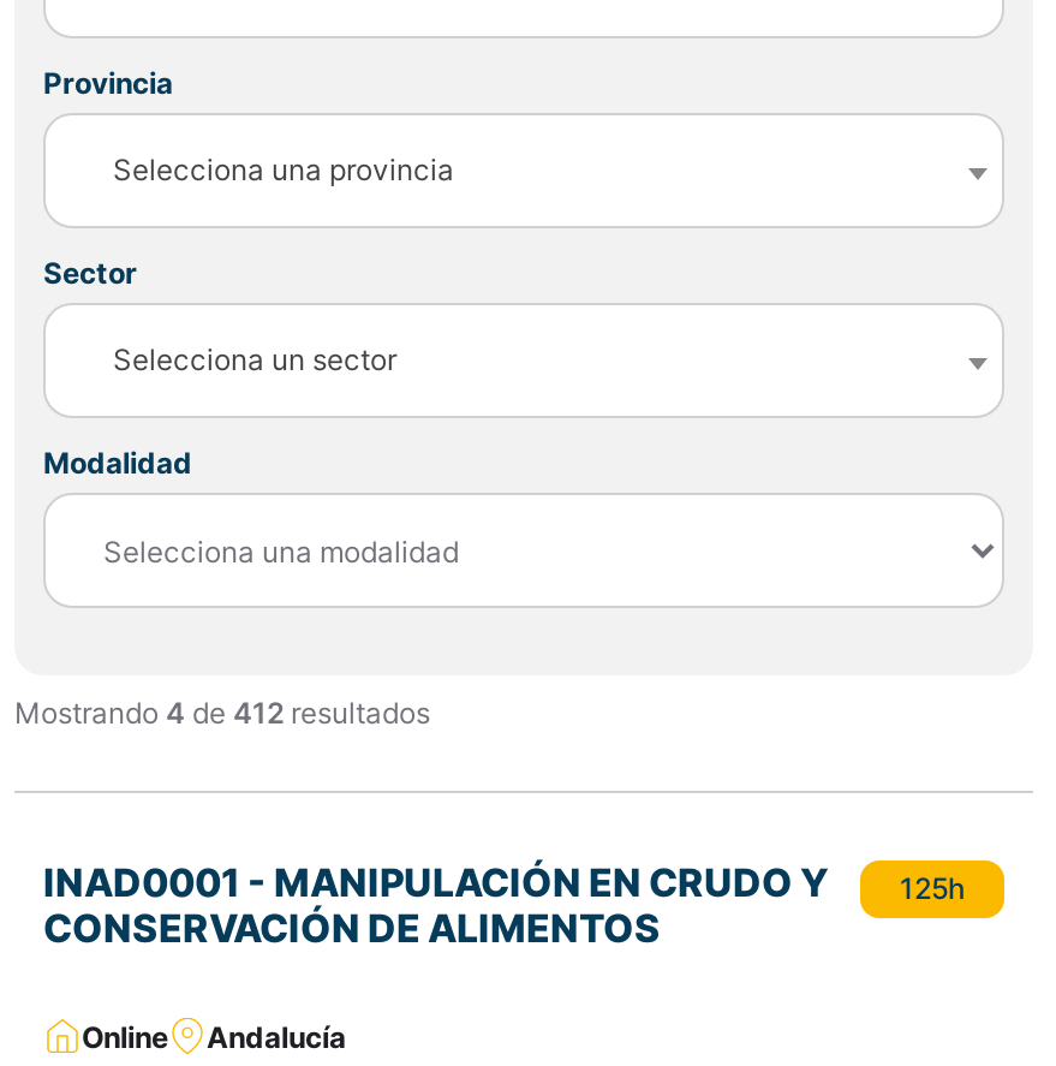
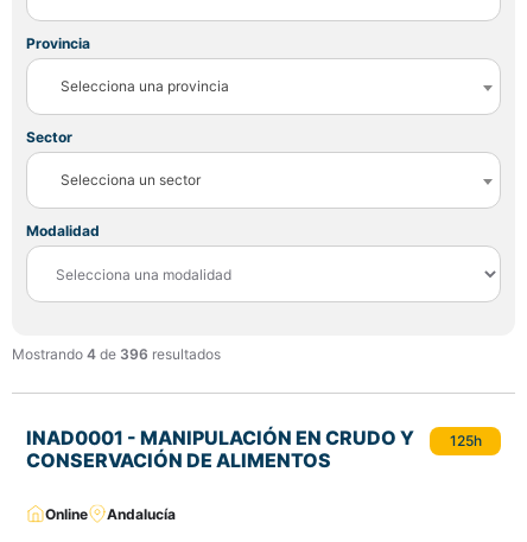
- Mostrando 4 de 412 resultados
+ Mostrando 4 de 396 resultados
